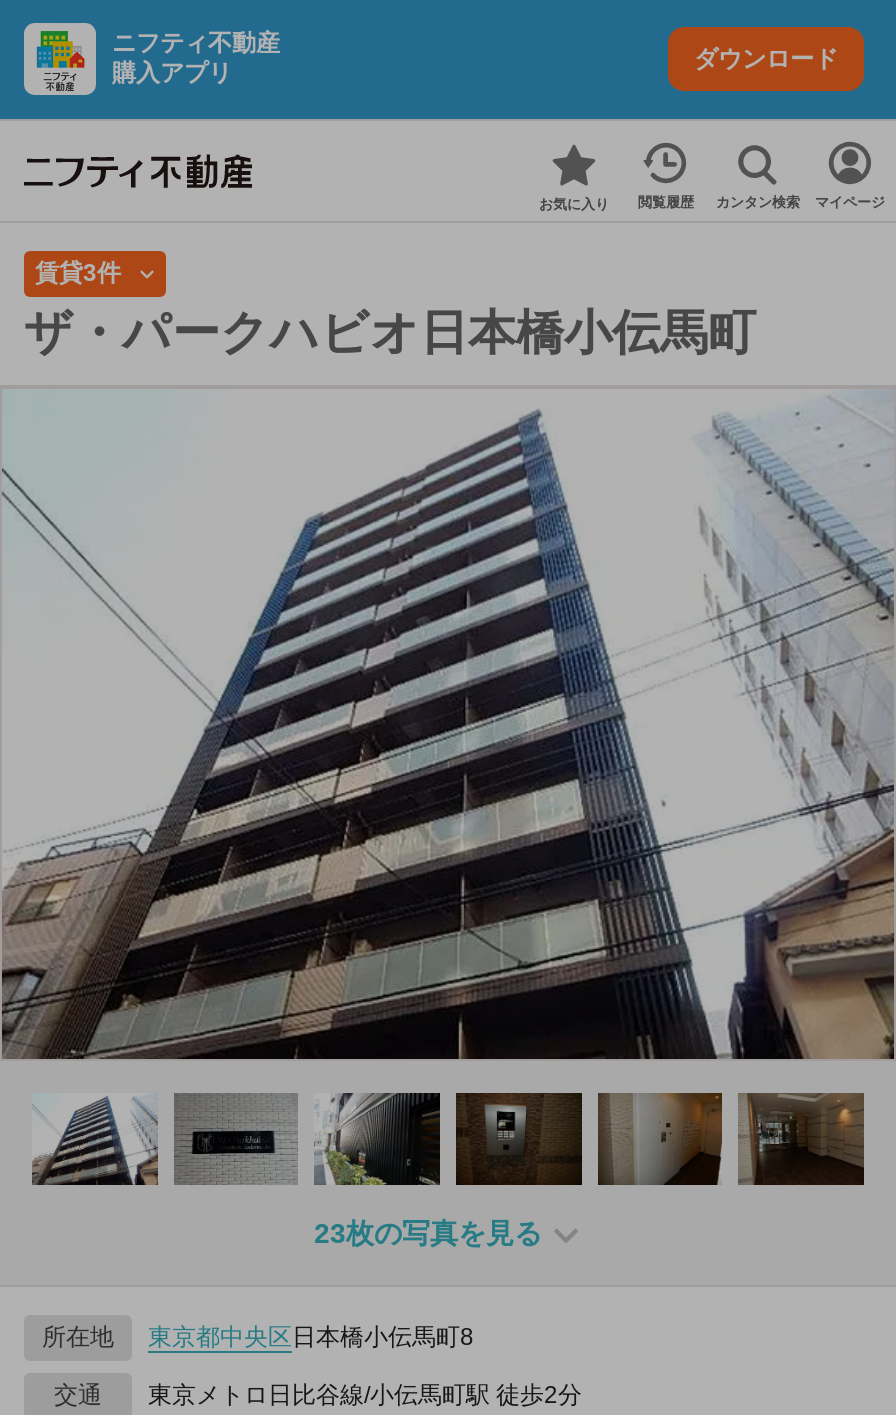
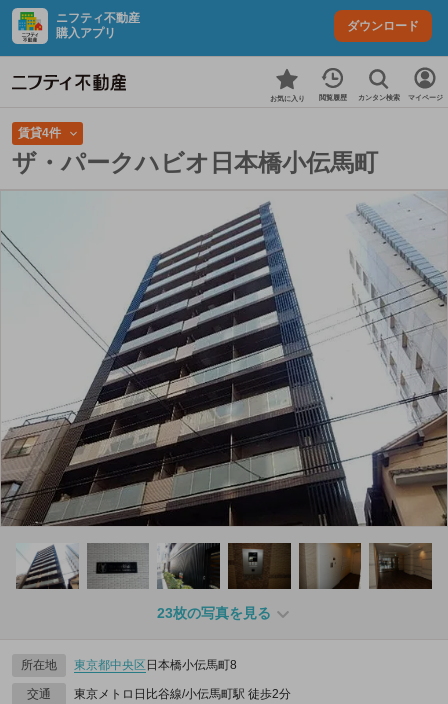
- 賃貸3件
+ 賃貸4件
